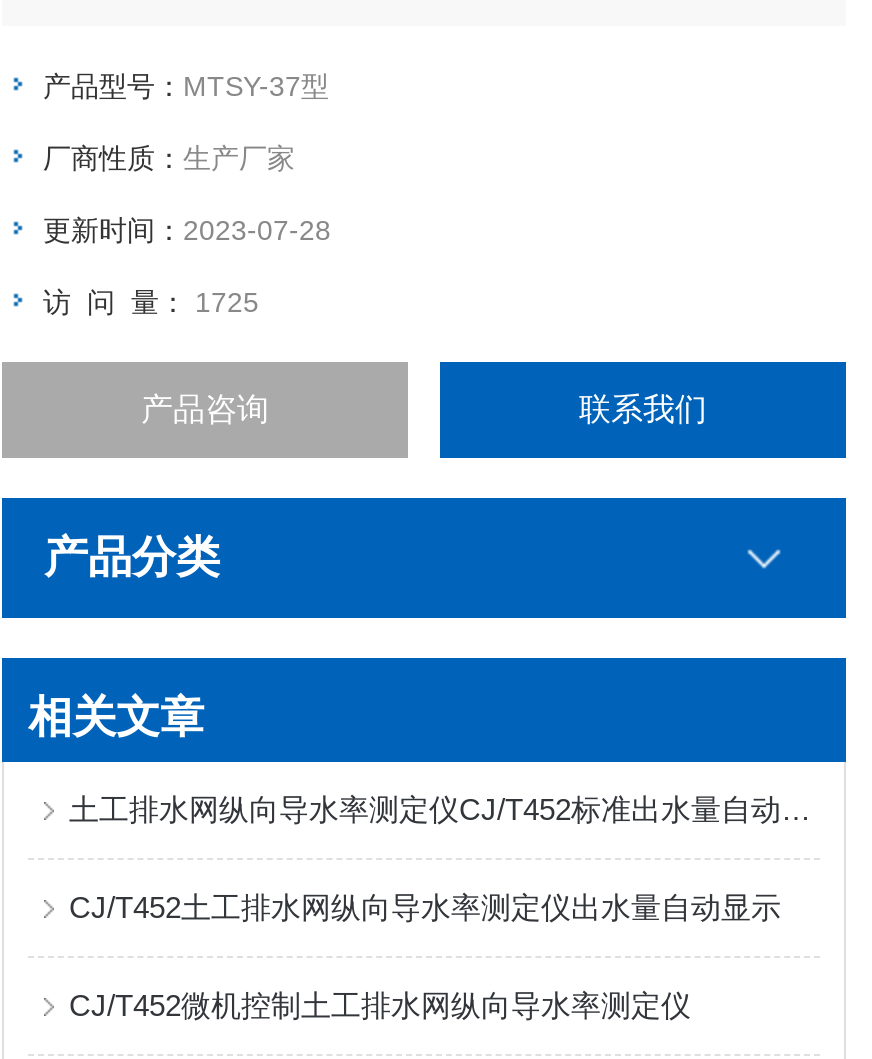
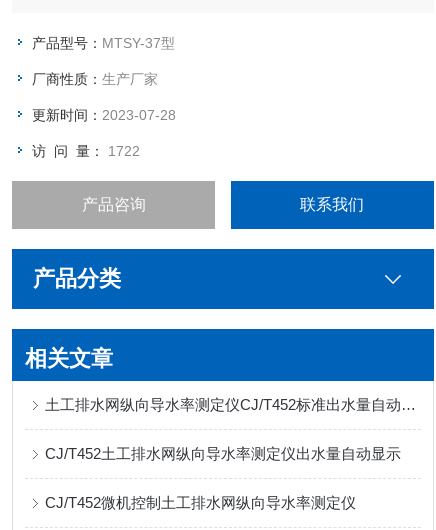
- 访 问 量：1725
+ 访 问 量：1722
